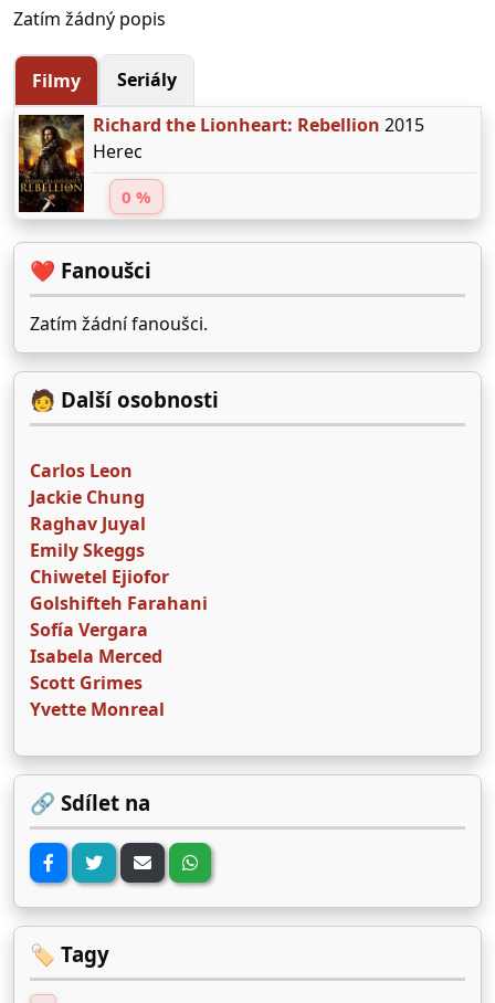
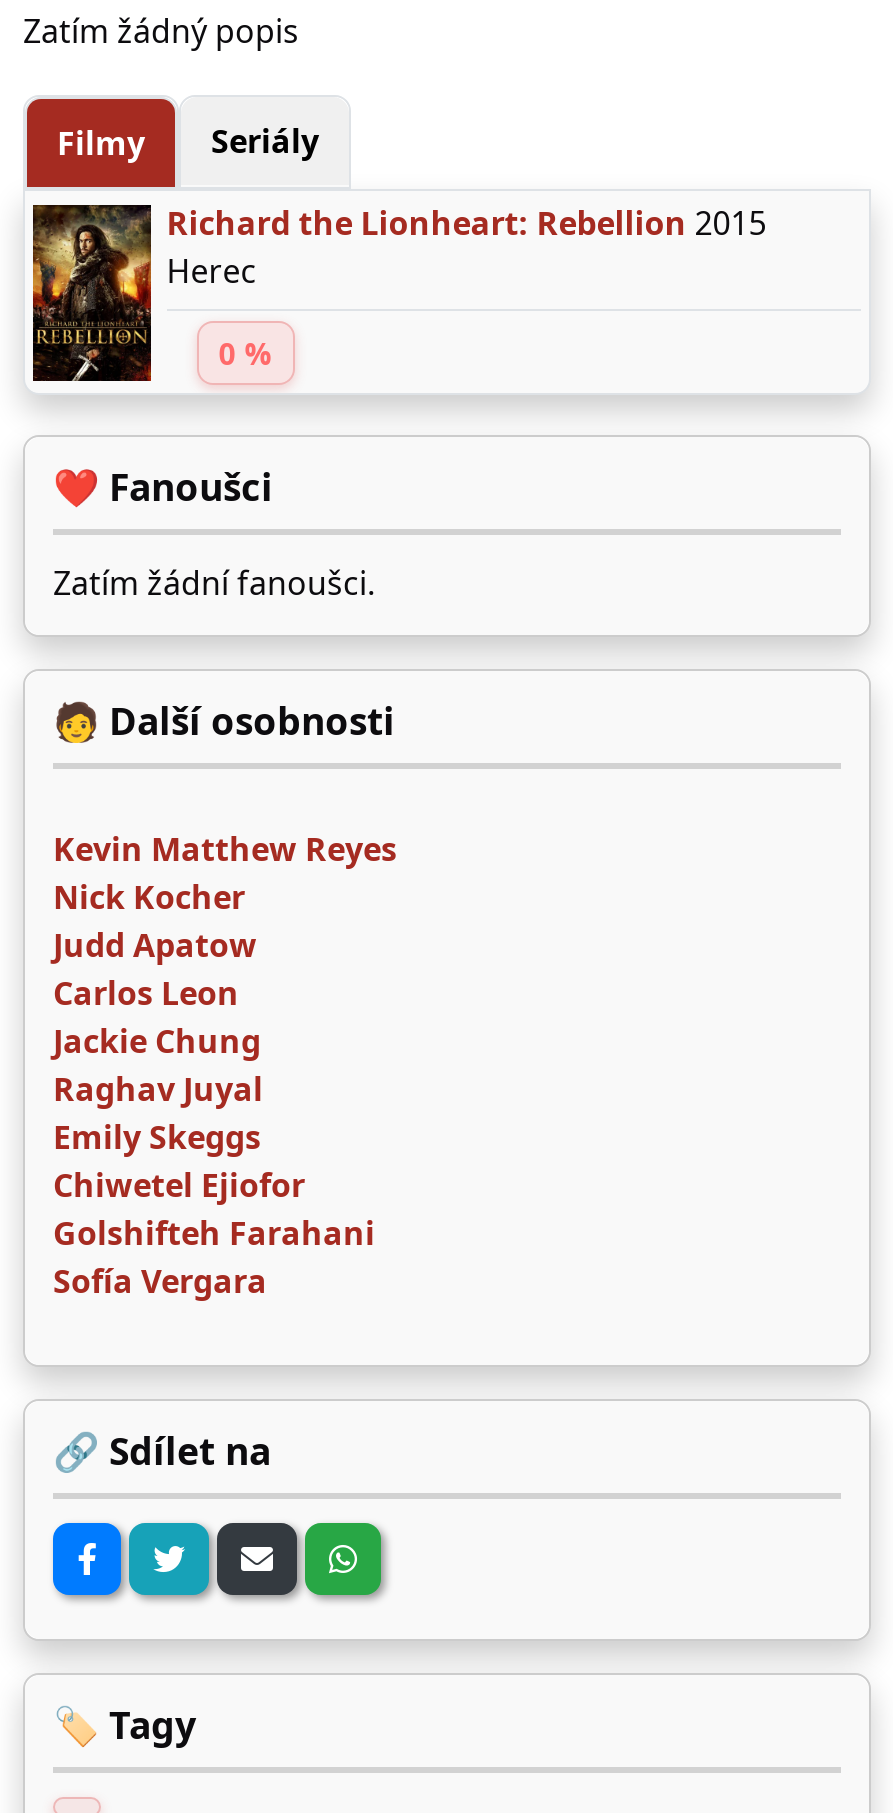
+ Kevin Matthew Reyes
+ Nick Kocher
+ Judd Apatow

moved down: Carlos Leon | Jackie Chung | Raghav Juyal | Emily Skeggs | Chiwetel Ejiofor | Golshifteh Farahani | Sofía Vergara

- Isabela Merced
- Scott Grimes
- Yvette Monreal
